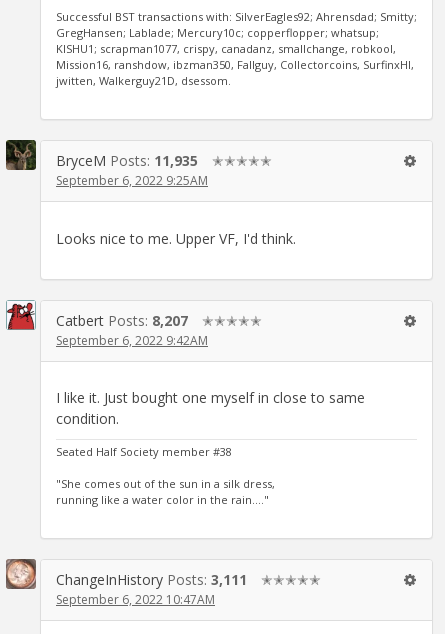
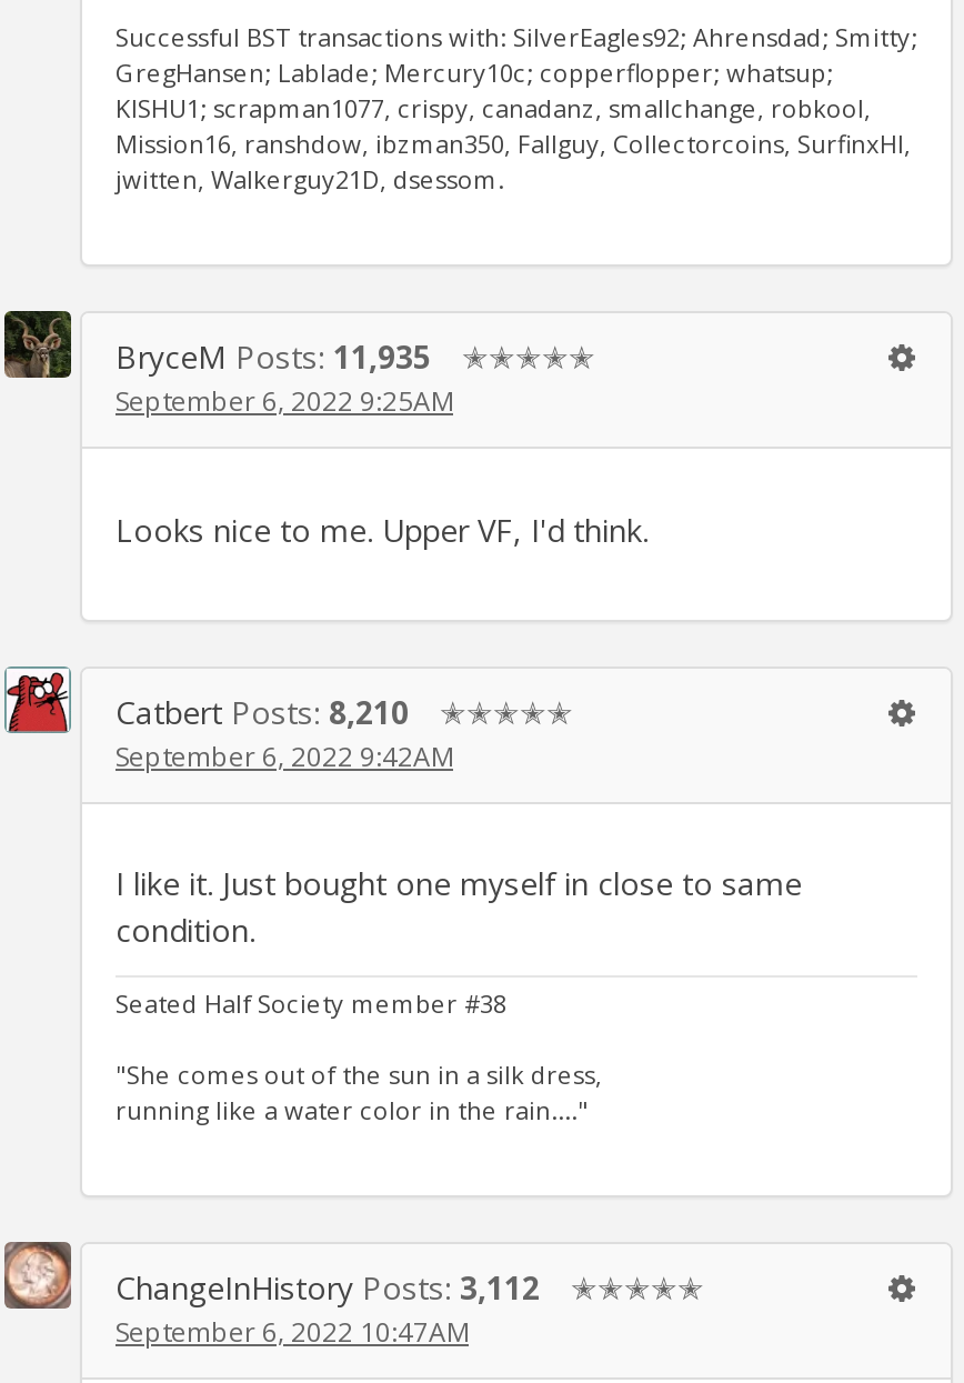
- Catbert Posts: 8,207
+ Catbert Posts: 8,210

- ChangeInHistory Posts: 3,111
+ ChangeInHistory Posts: 3,112
